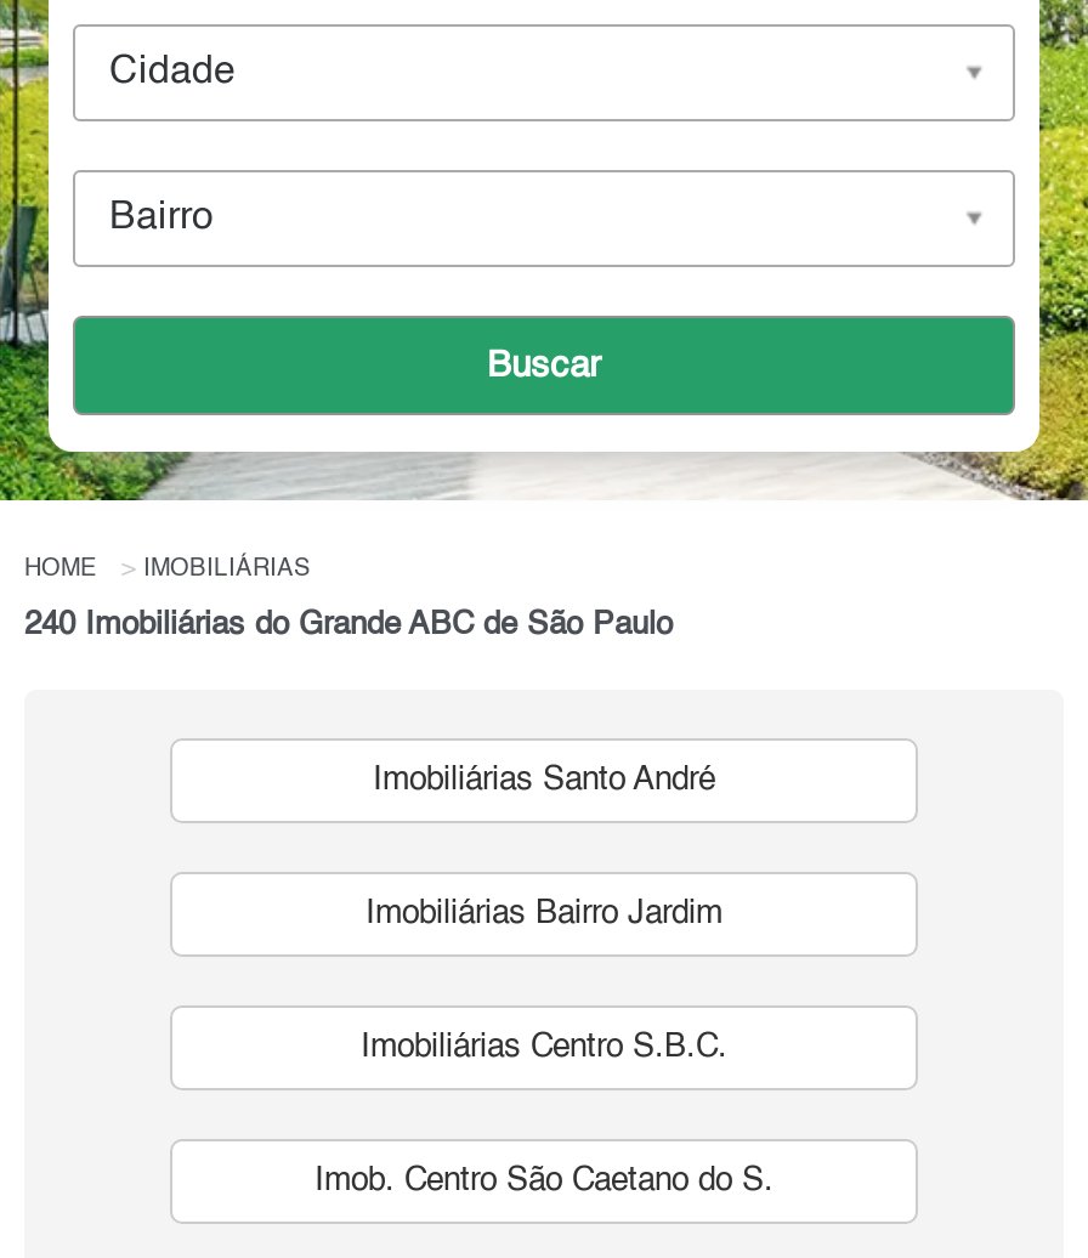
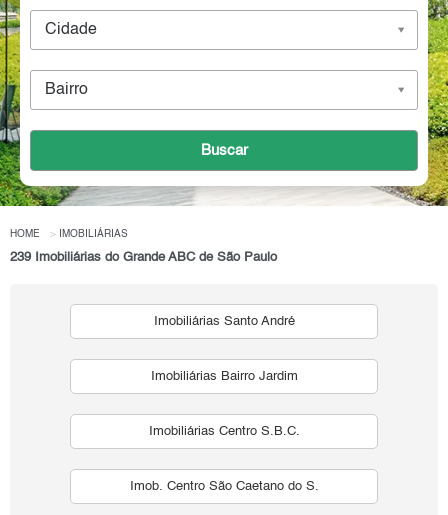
- 240 Imobiliárias do Grande ABC de São Paulo
+ 239 Imobiliárias do Grande ABC de São Paulo
